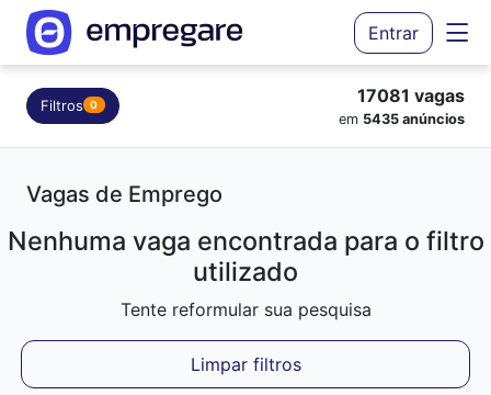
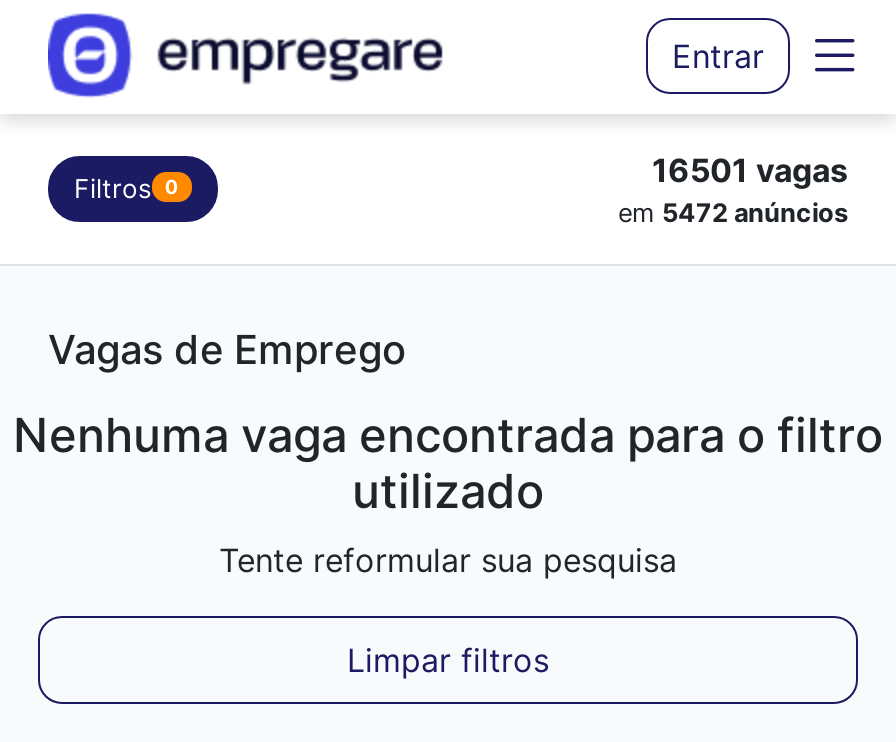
- 17081 vagas
+ 16501 vagas

- em 5435 anúncios
+ em 5472 anúncios
